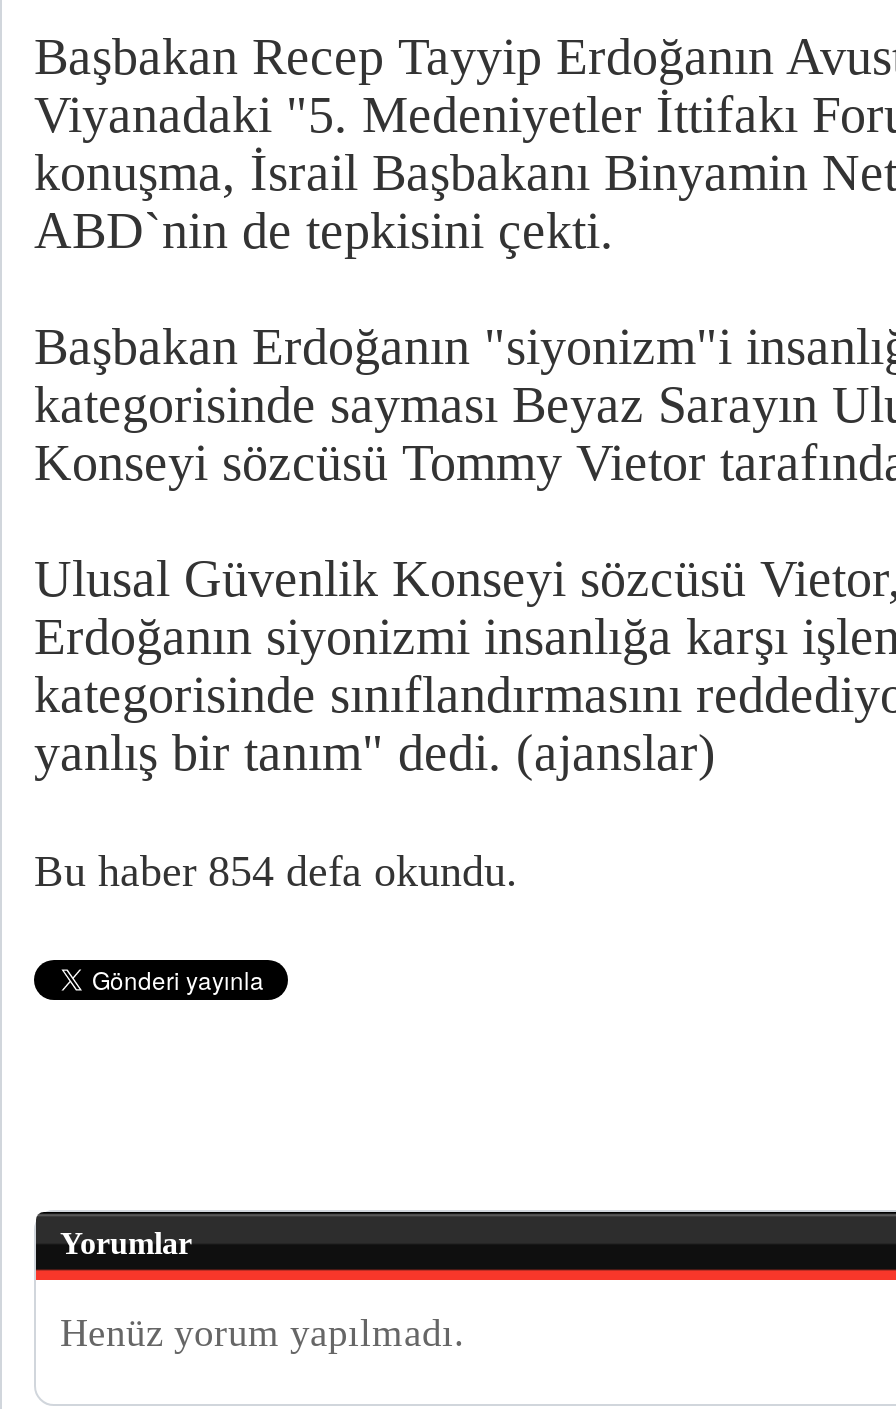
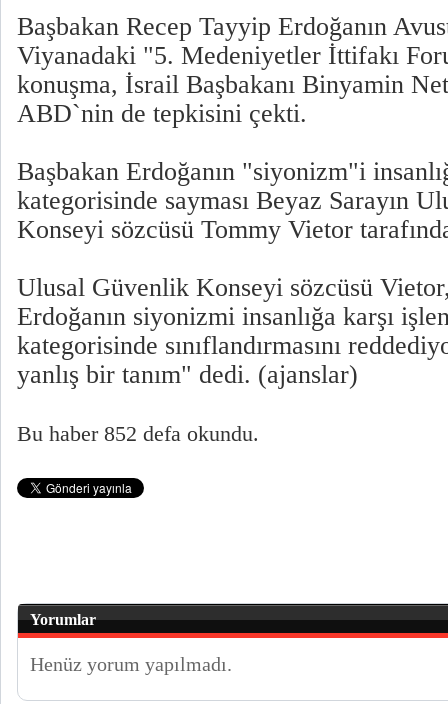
- Bu haber 854 defa okundu.
+ Bu haber 852 defa okundu.
